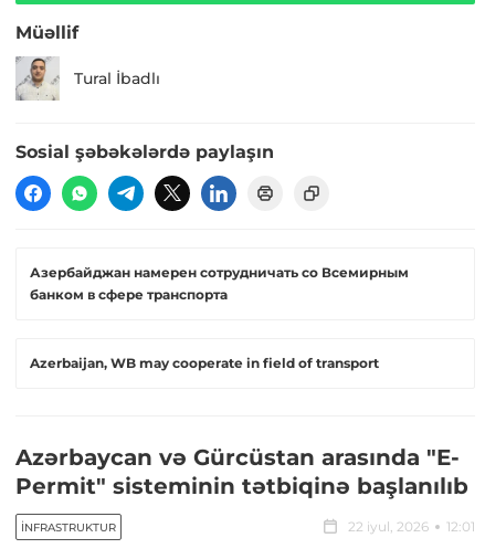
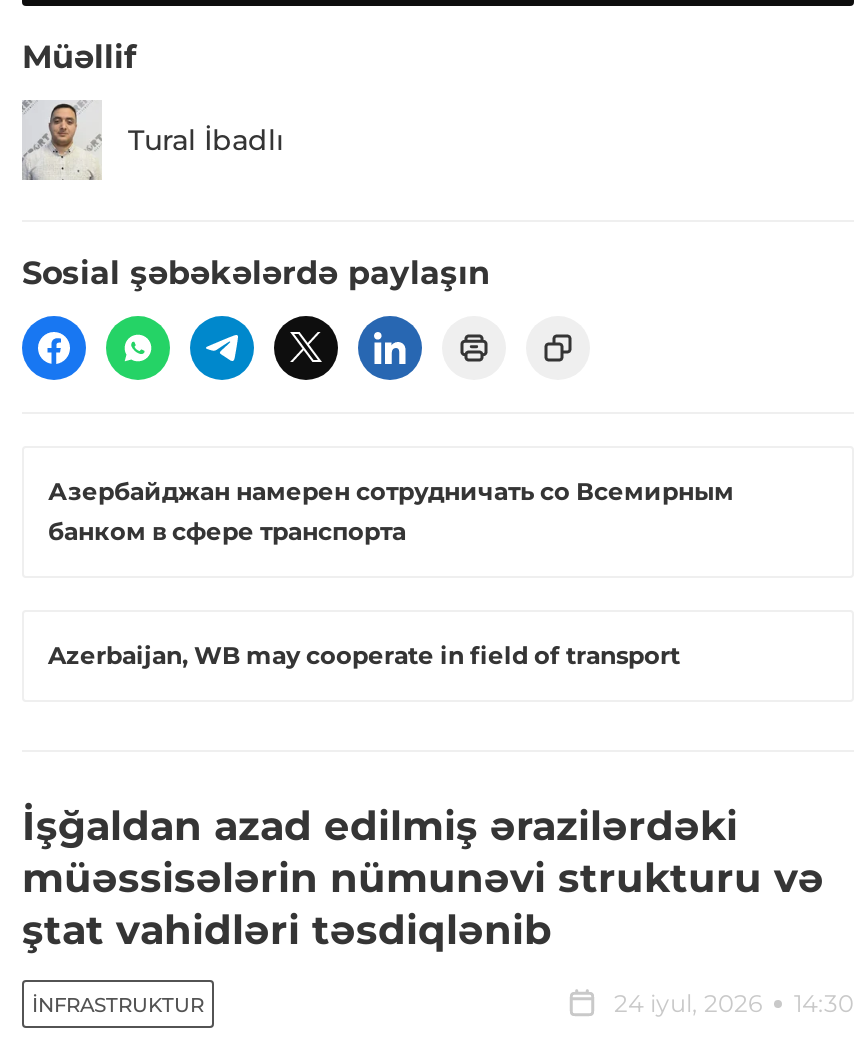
- Azərbaycan və Gürcüstan arasında "E-
- Permit" sisteminin tətbiqinə başlanılıb
+ İşğaldan azad edilmiş ərazilərdəki
+ müəssisələrin nümunəvi strukturu və
+ ştat vahidləri təsdiqlənib

- 22 iyul, 2026
- 12:01
+ 24 iyul, 2026
+ 14:30
